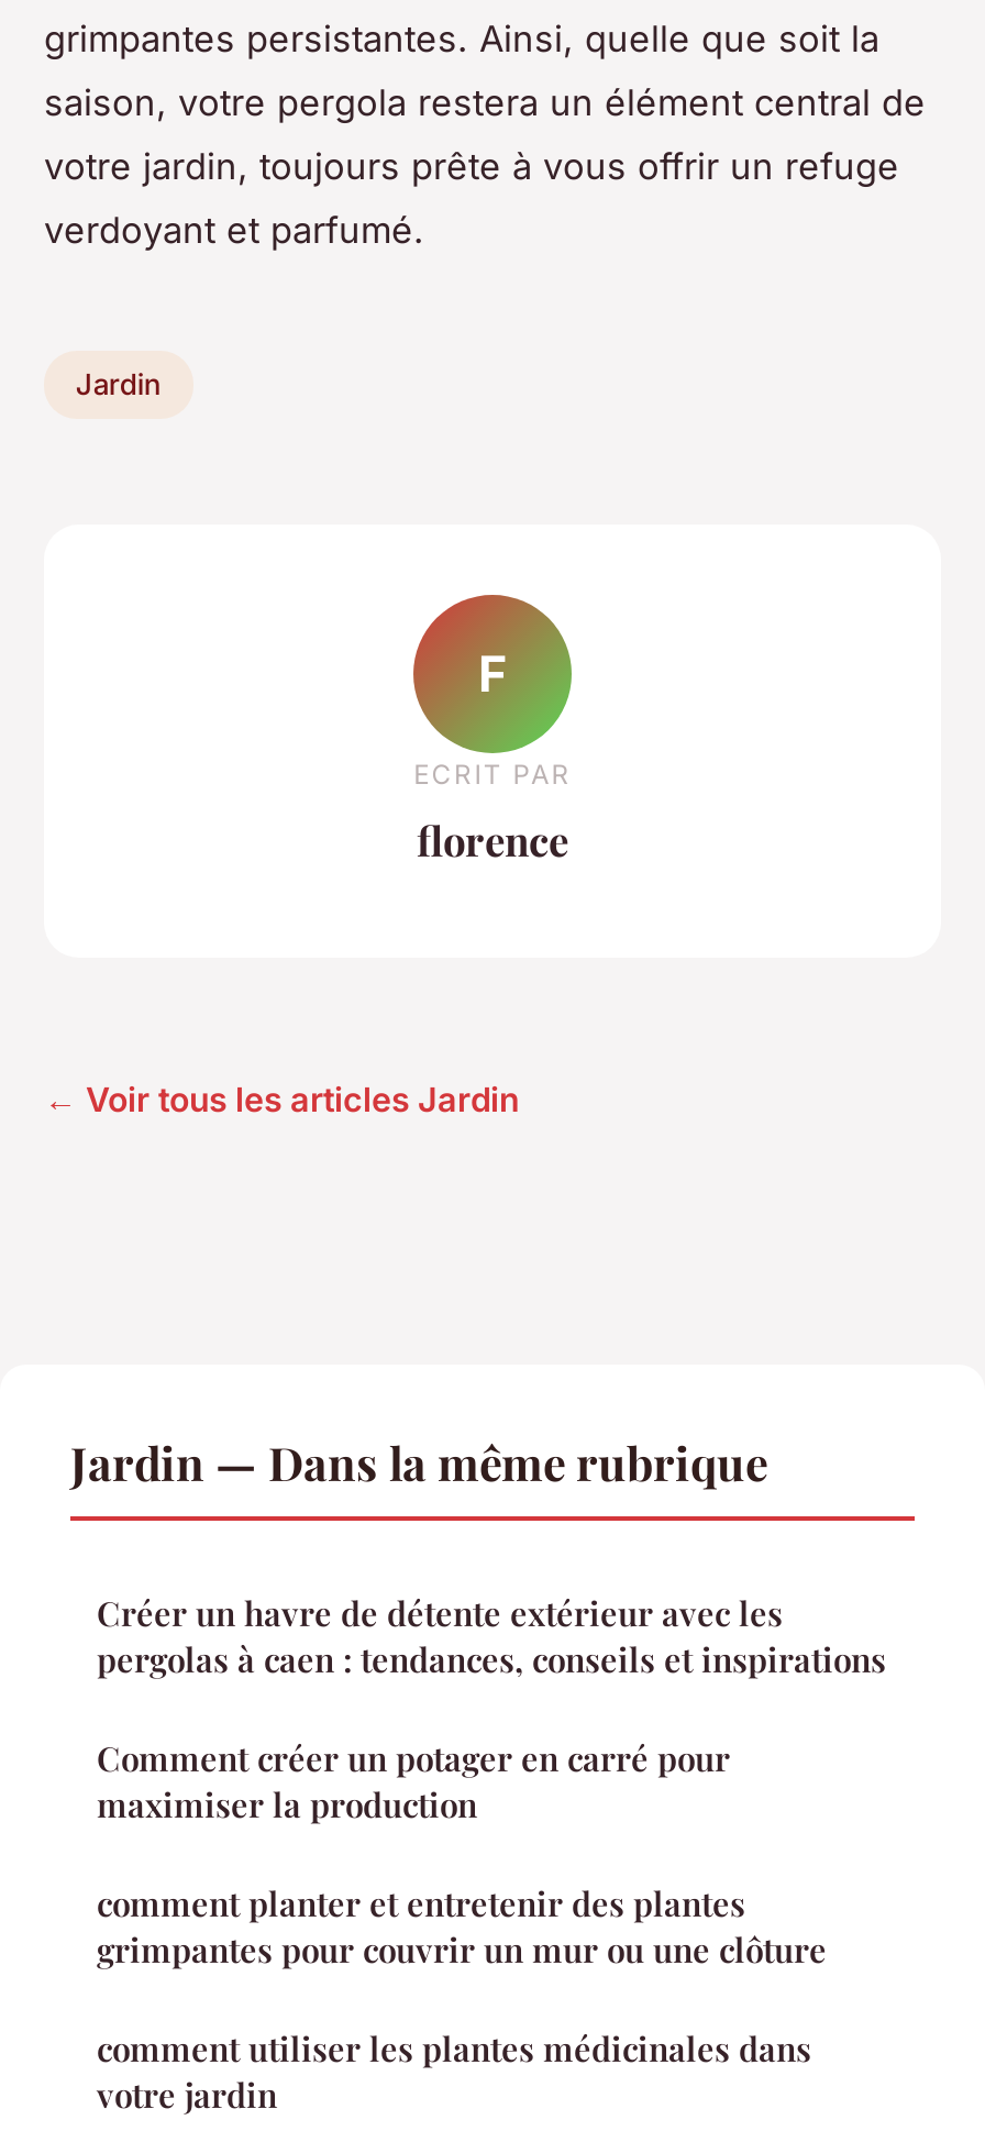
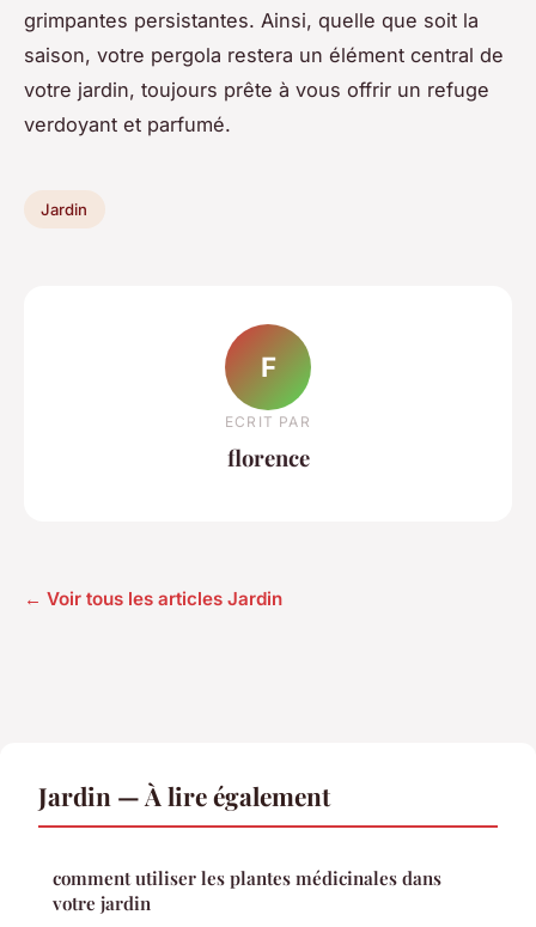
- Jardin — Dans la même rubrique
- Créer un havre de détente extérieur avec les
- pergolas à caen : tendances, conseils et inspirations
- Comment créer un potager en carré pour
- maximiser la production
- comment planter et entretenir des plantes
- grimpantes pour couvrir un mur ou une clôture
+ Jardin — À lire également
